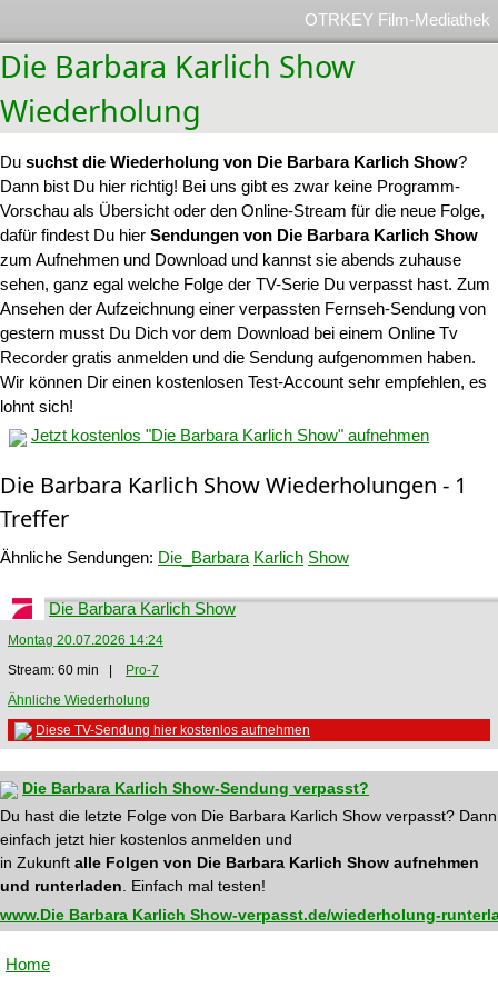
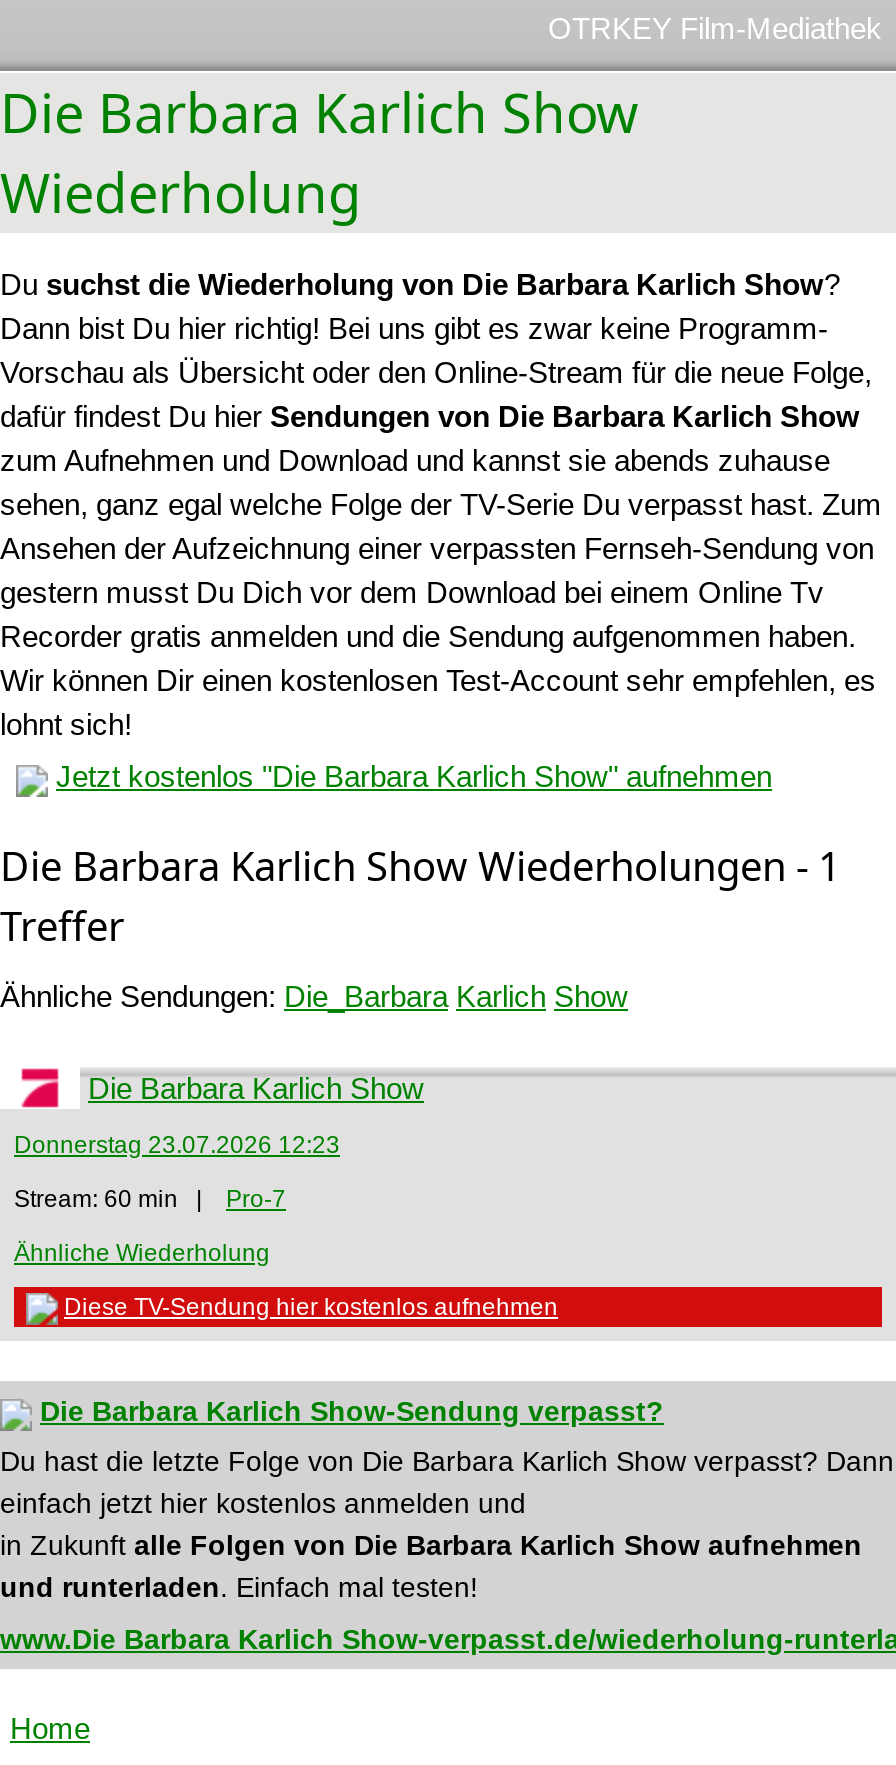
- Montag 20.07.2026 14:24
+ Donnerstag 23.07.2026 12:23
